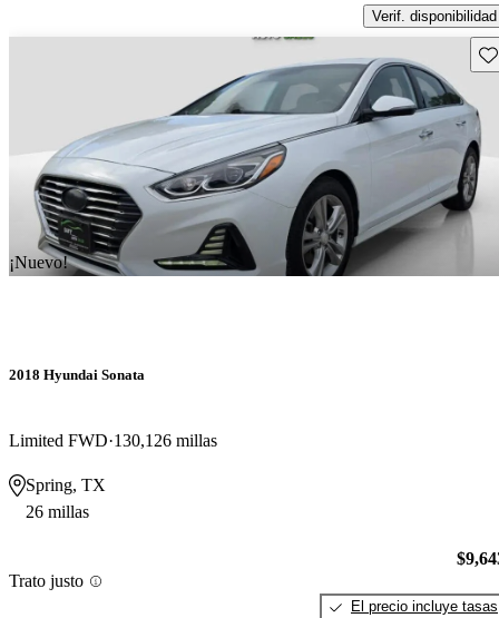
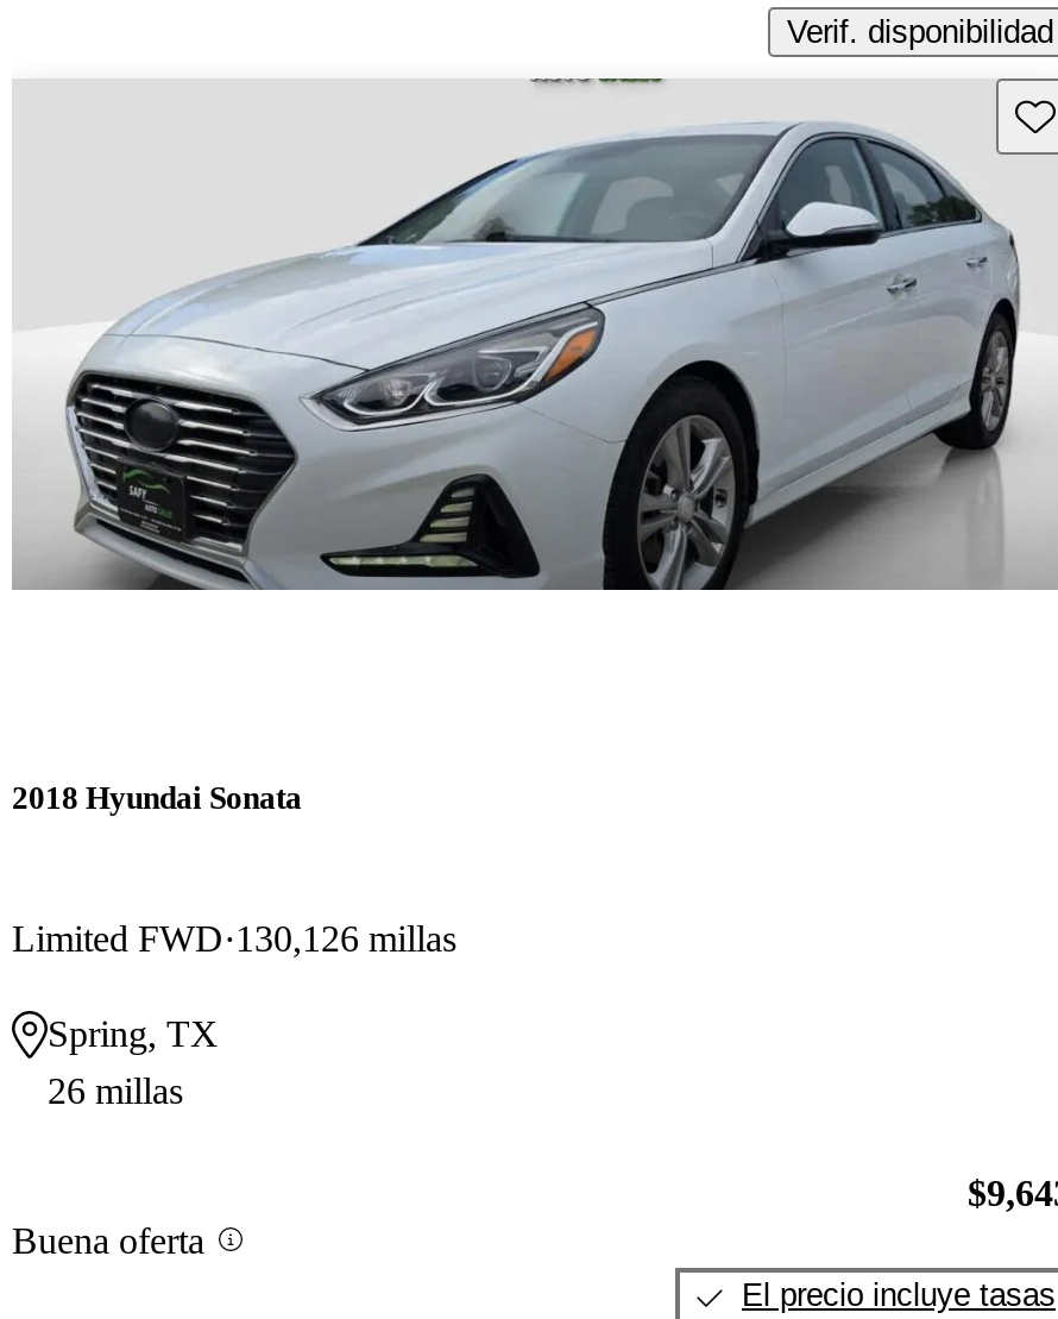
- ¡Nuevo!

- Trato justo
+ Buena oferta
